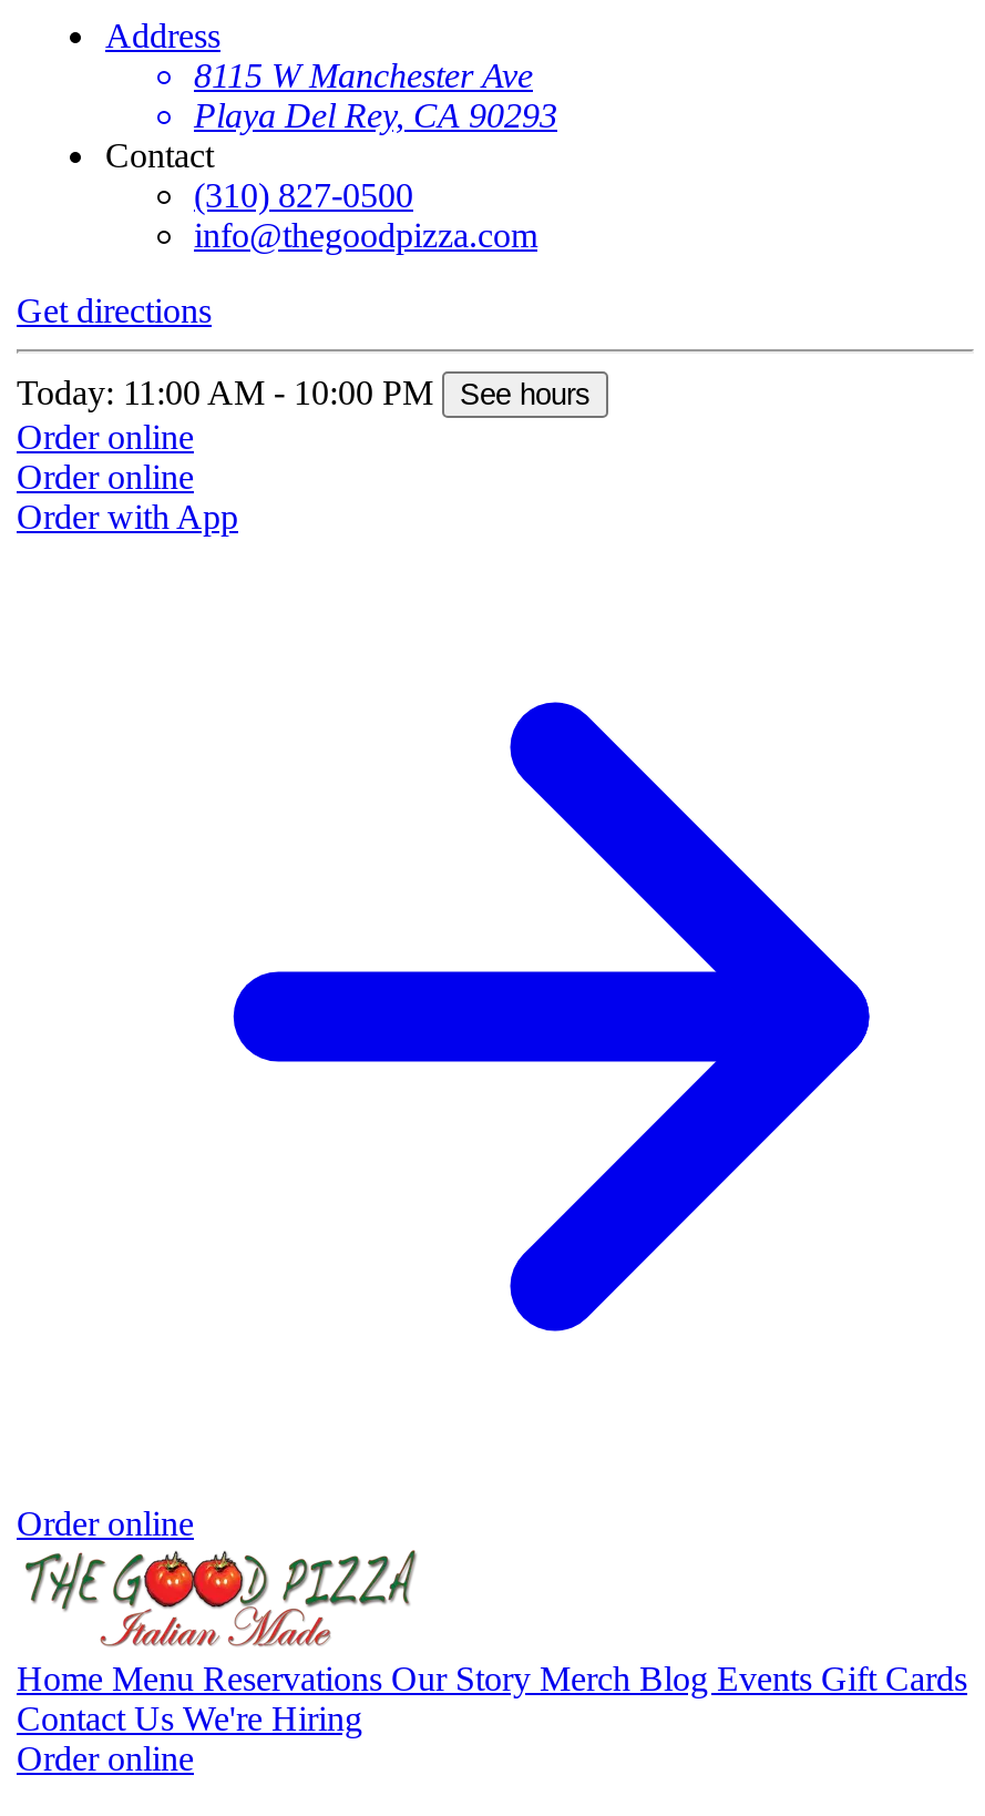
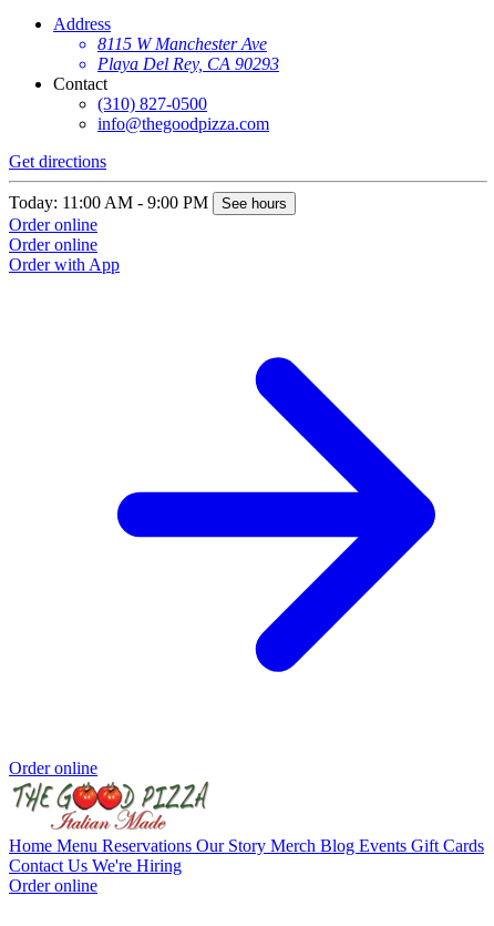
- Today: 11:00 AM - 10:00 PM See hours
+ Today: 11:00 AM - 9:00 PM See hours
